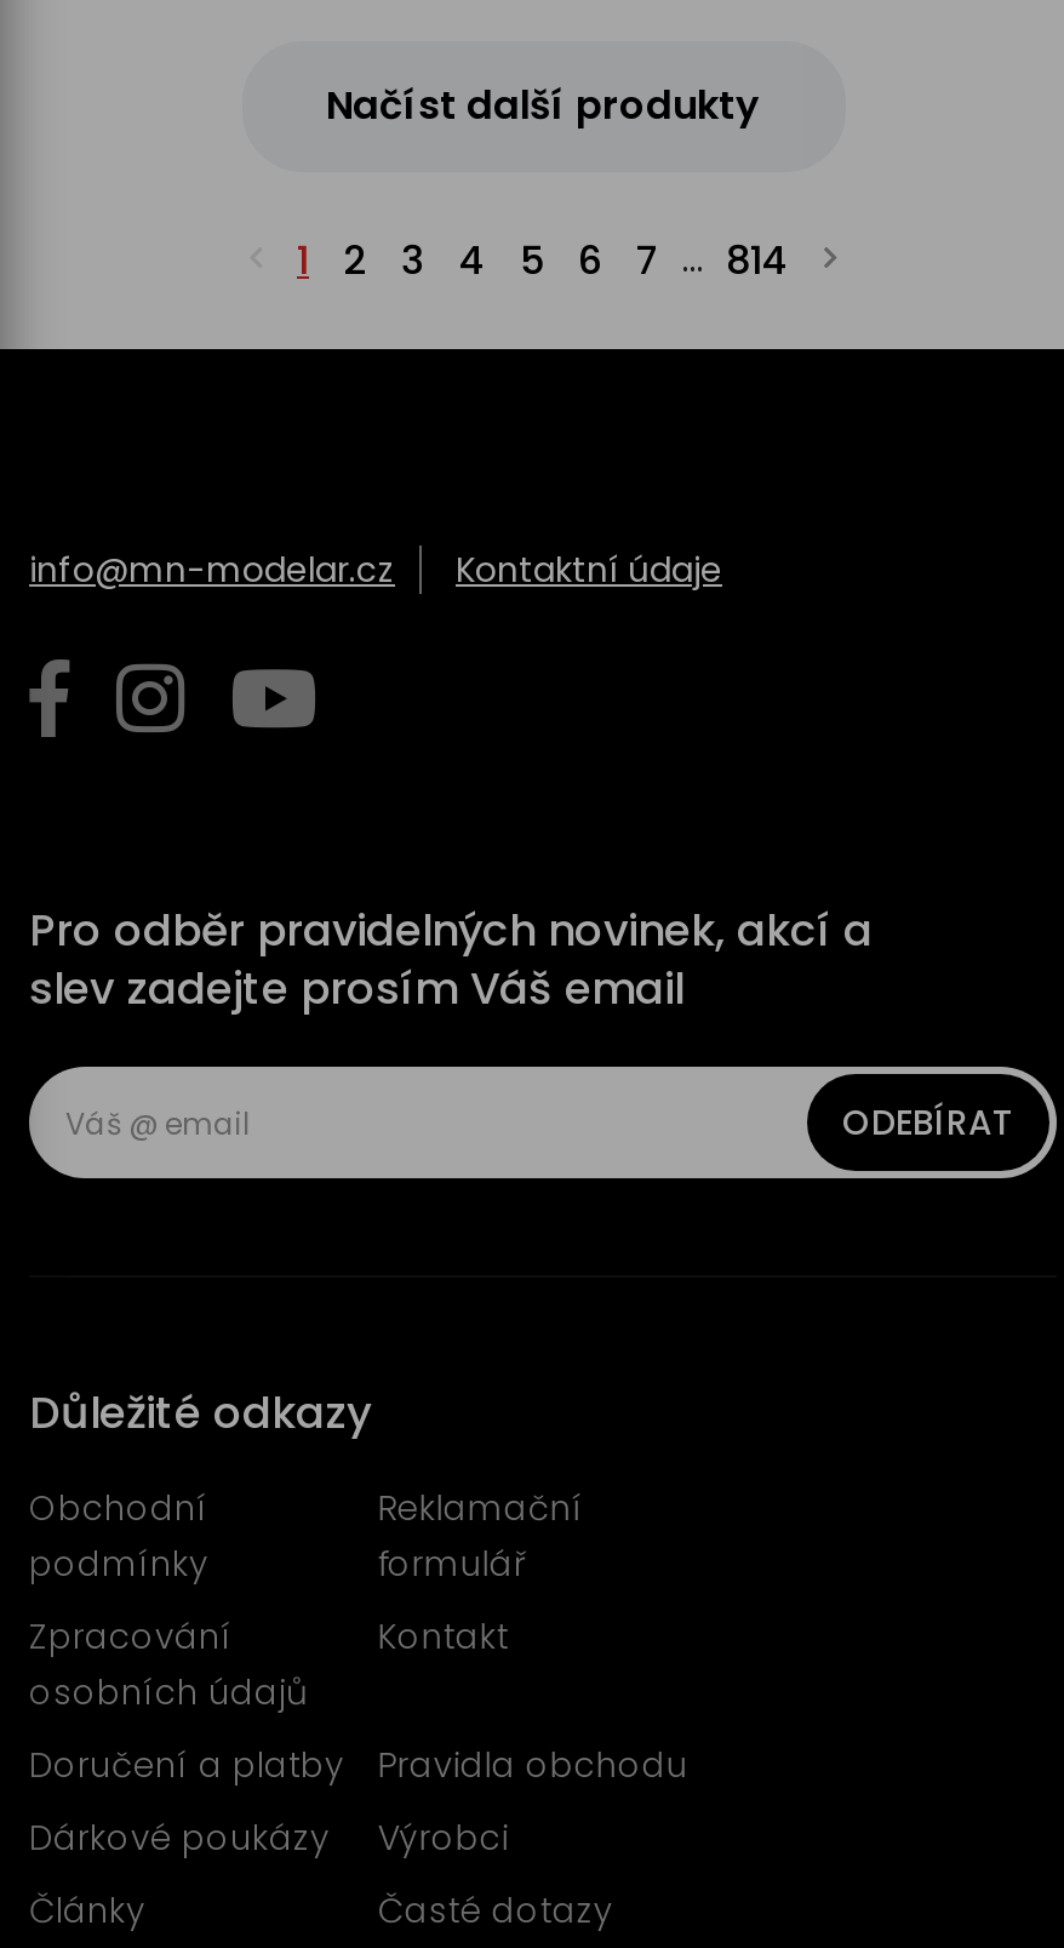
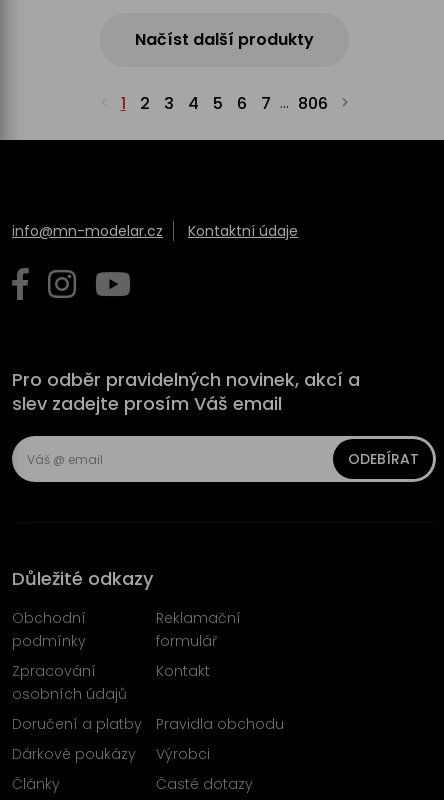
- 1 2 3 4 5 6 7 ... 814
+ 1 2 3 4 5 6 7 ... 806
